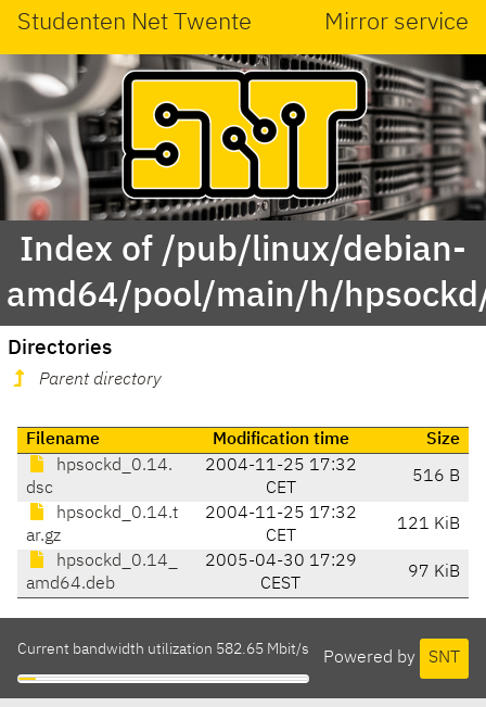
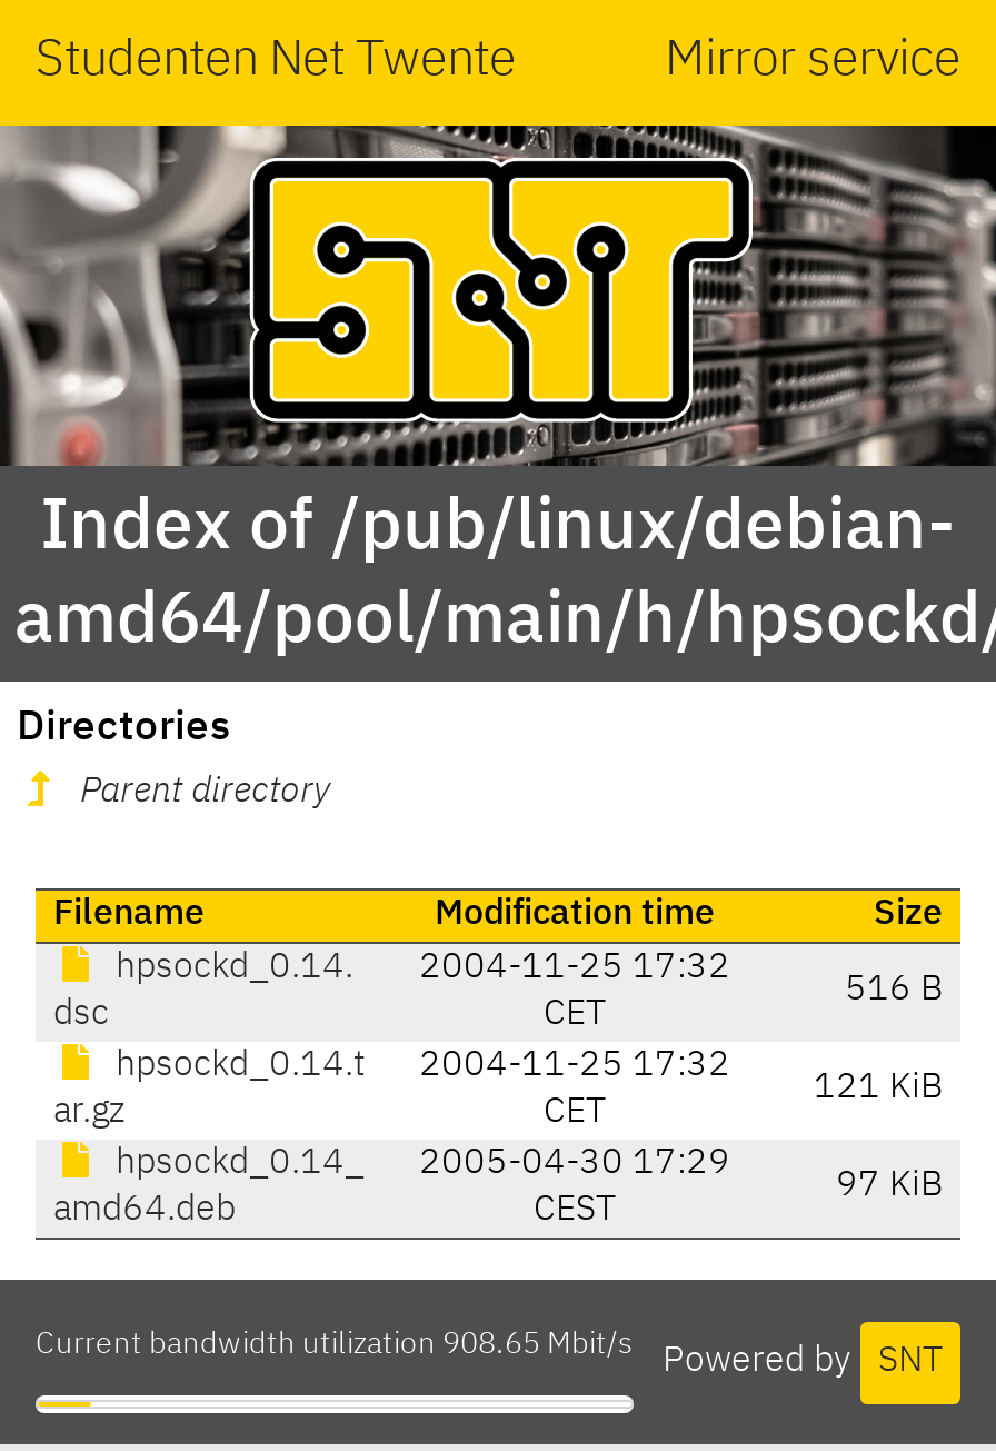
- Current bandwidth utilization 582.65 Mbit/s
+ Current bandwidth utilization 908.65 Mbit/s
